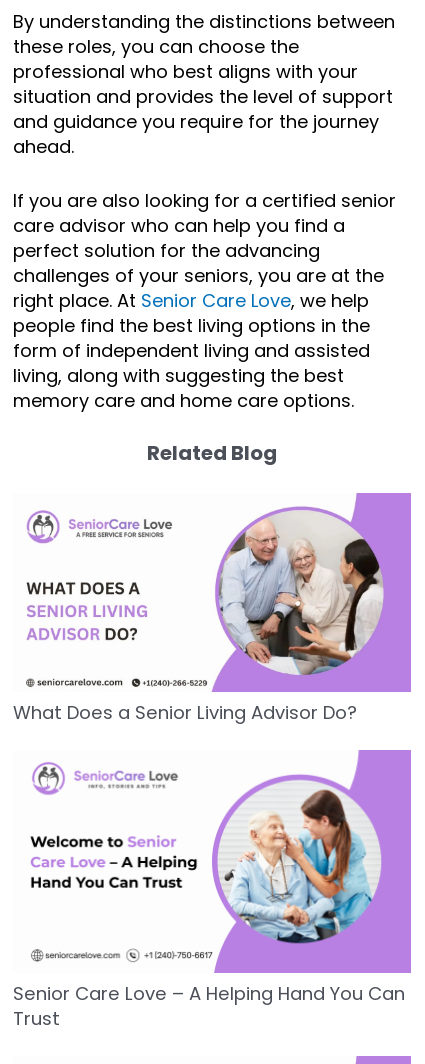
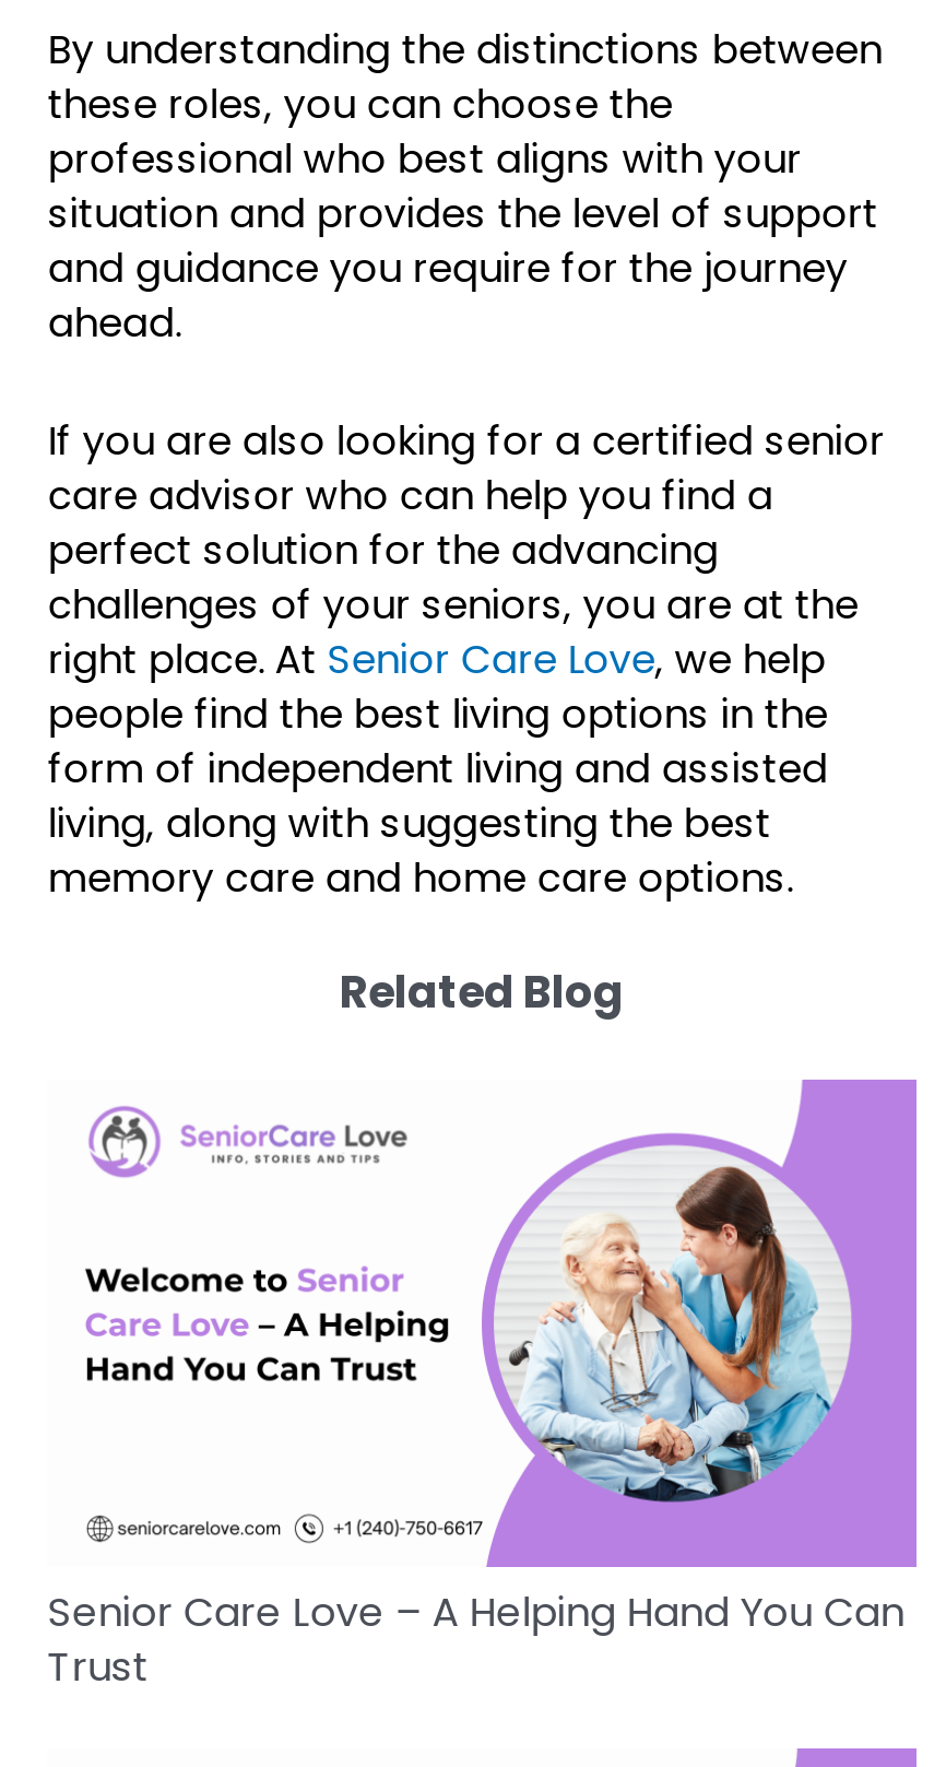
- [image]
- What Does a Senior Living Advisor Do?
